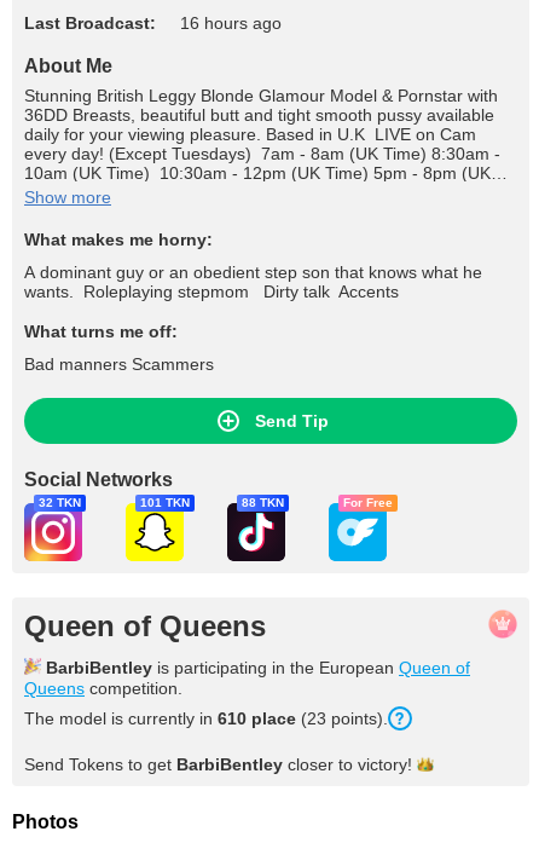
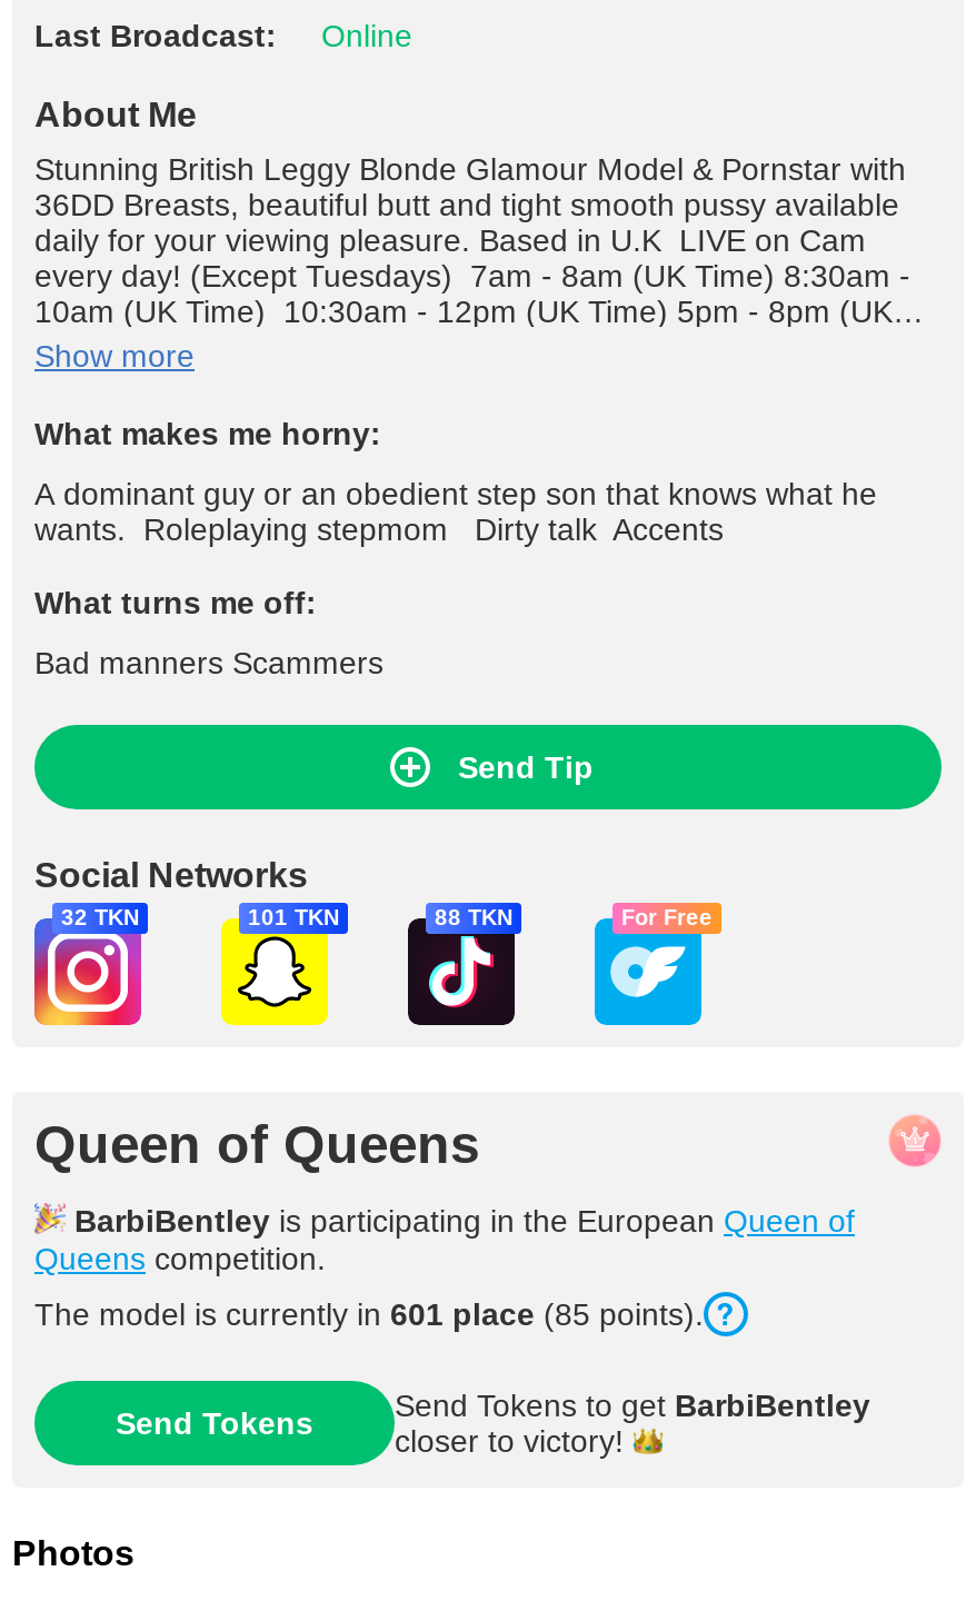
- 16 hours ago
+ Online

- The model is currently in 610 place (23 points).
+ The model is currently in 601 place (85 points).

- Send Tokens to get BarbiBentley closer to victory!
+ Send Tokens
+ Send Tokens to get BarbiBentley
+ closer to victory!
